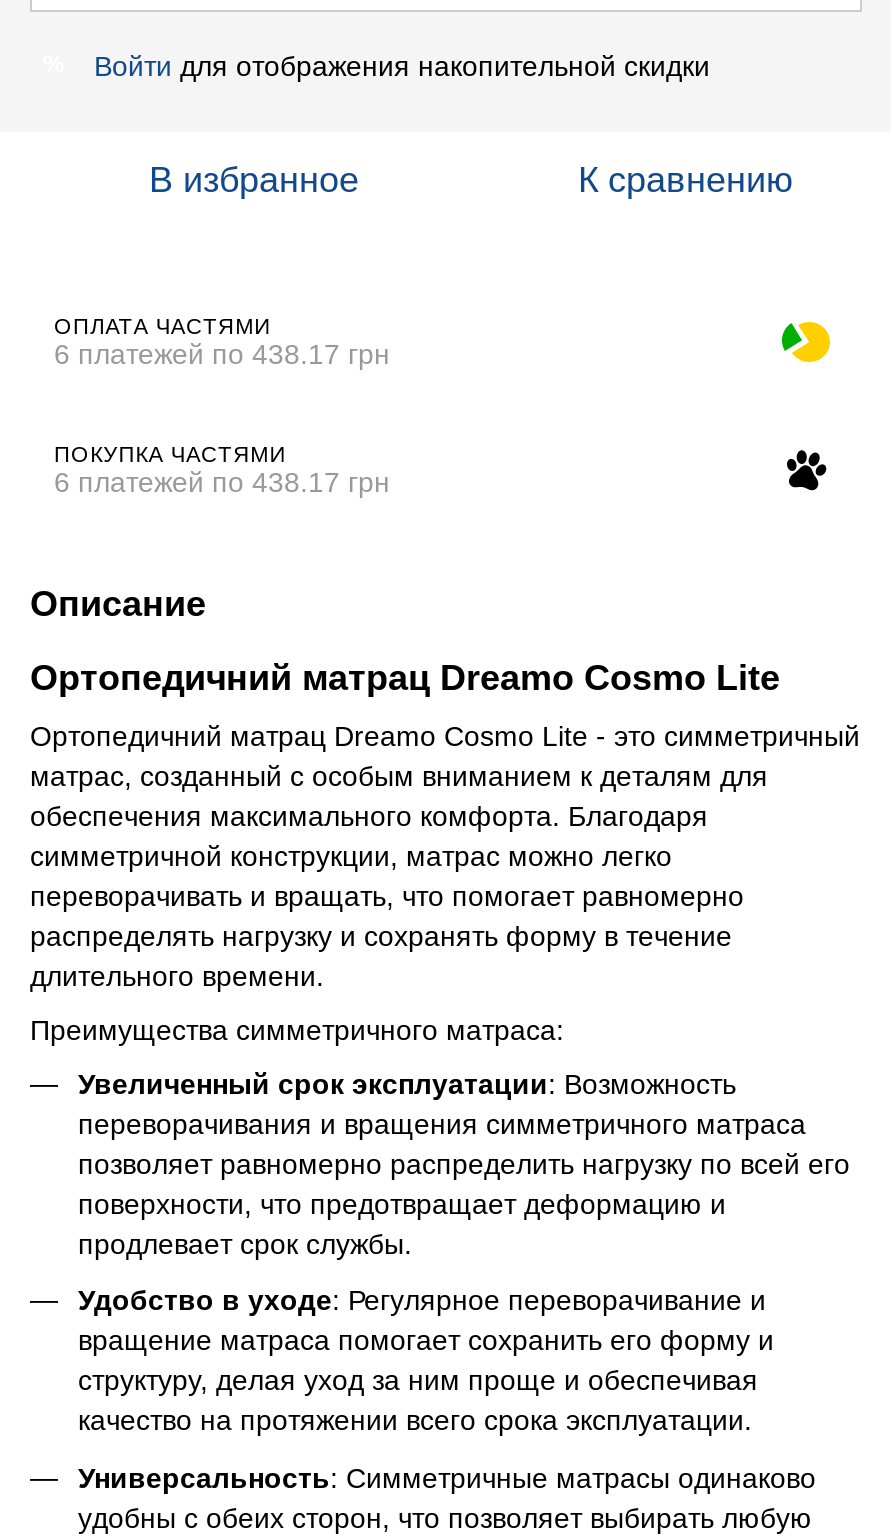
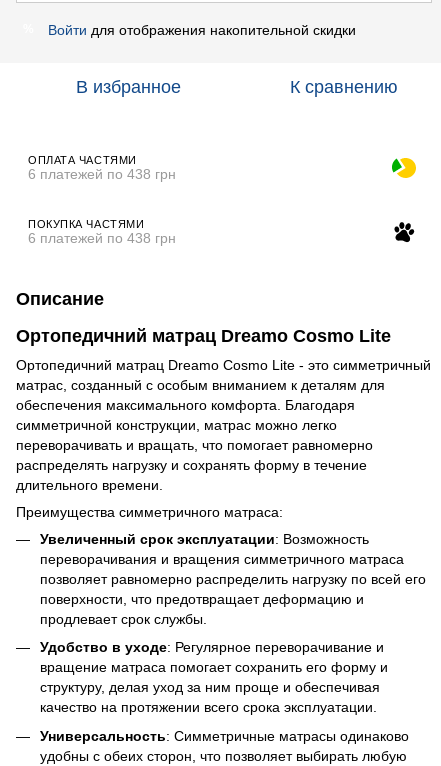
- 6 платежей по 438.17 грн
+ 6 платежей по 438 грн

- 6 платежей по 438.17 грн
+ 6 платежей по 438 грн
